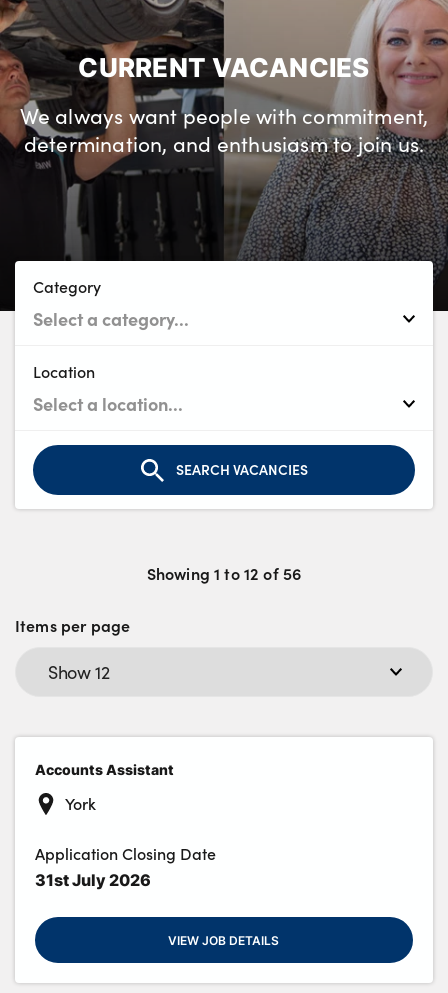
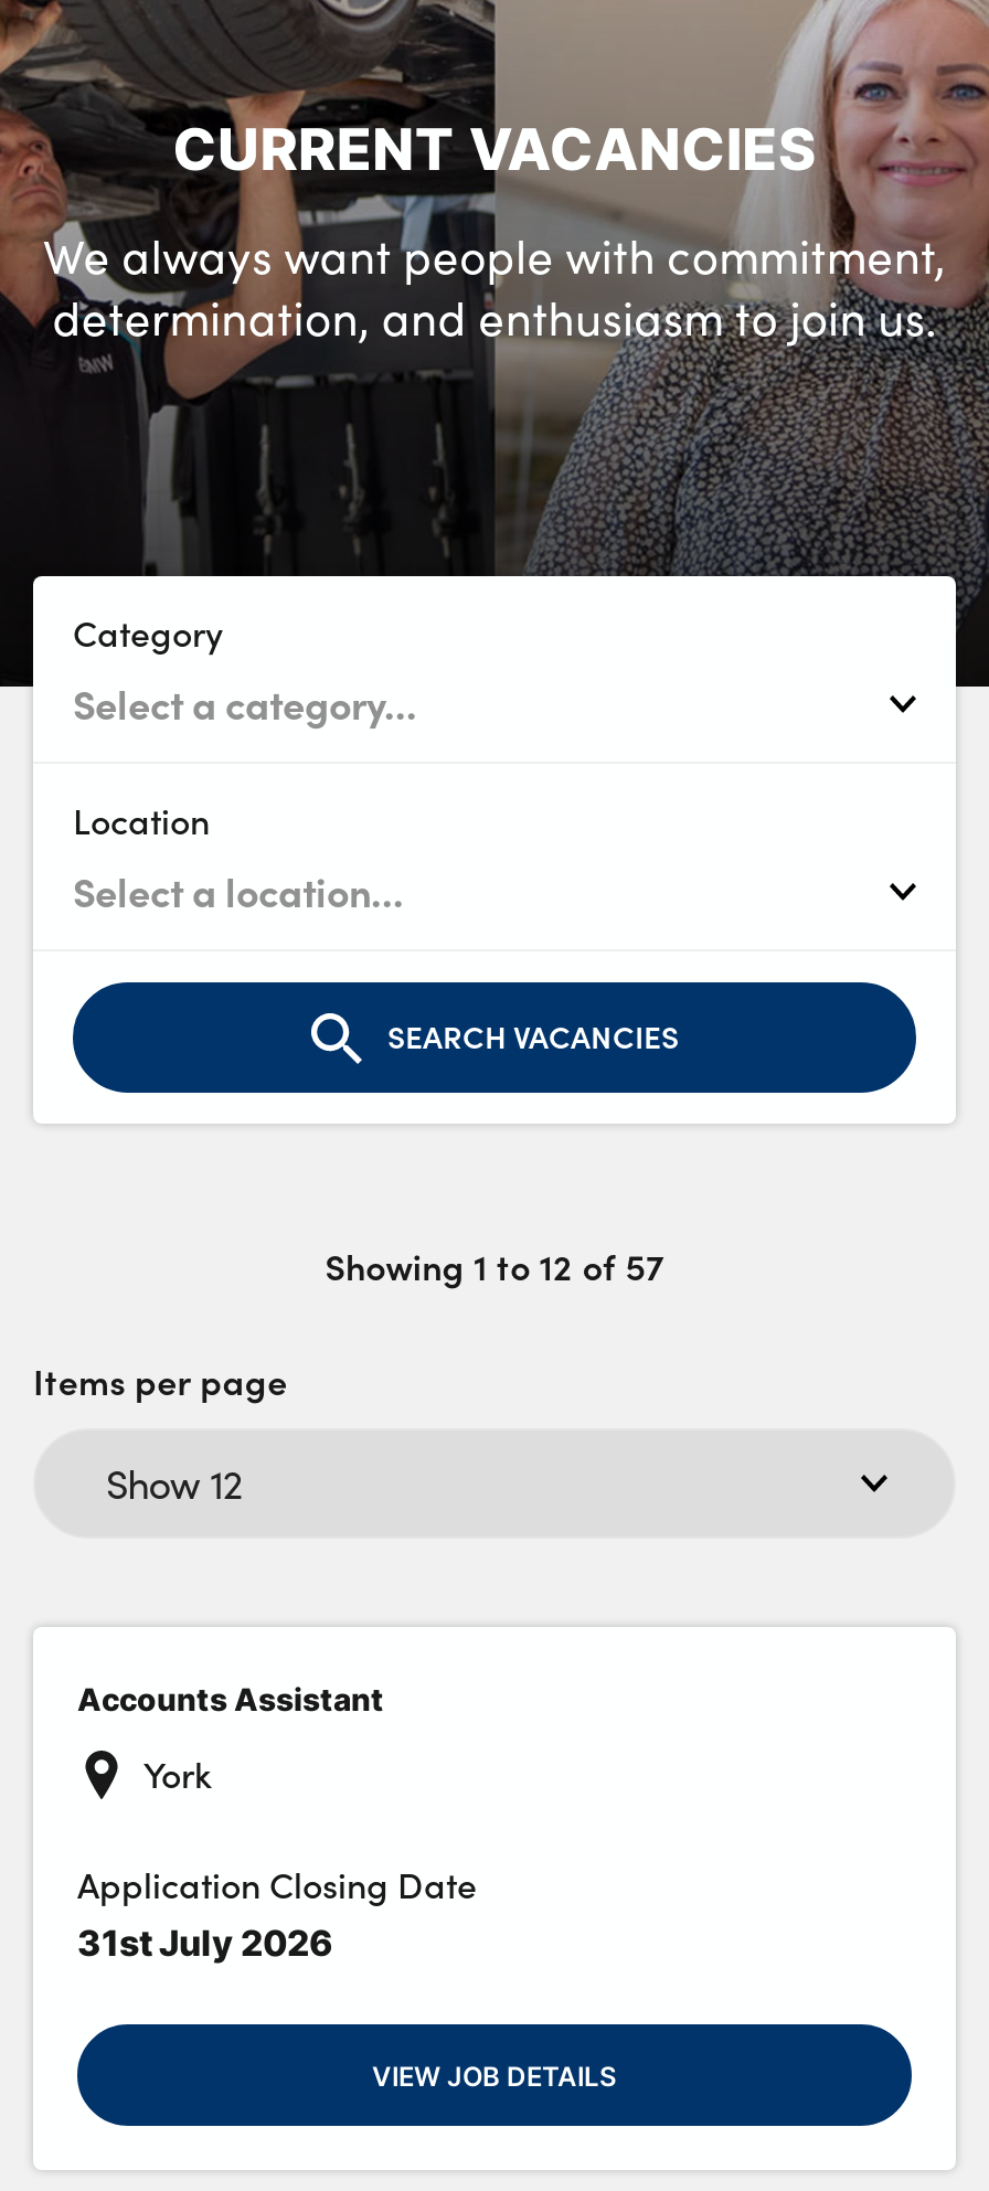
- Showing 1 to 12 of 56
+ Showing 1 to 12 of 57
